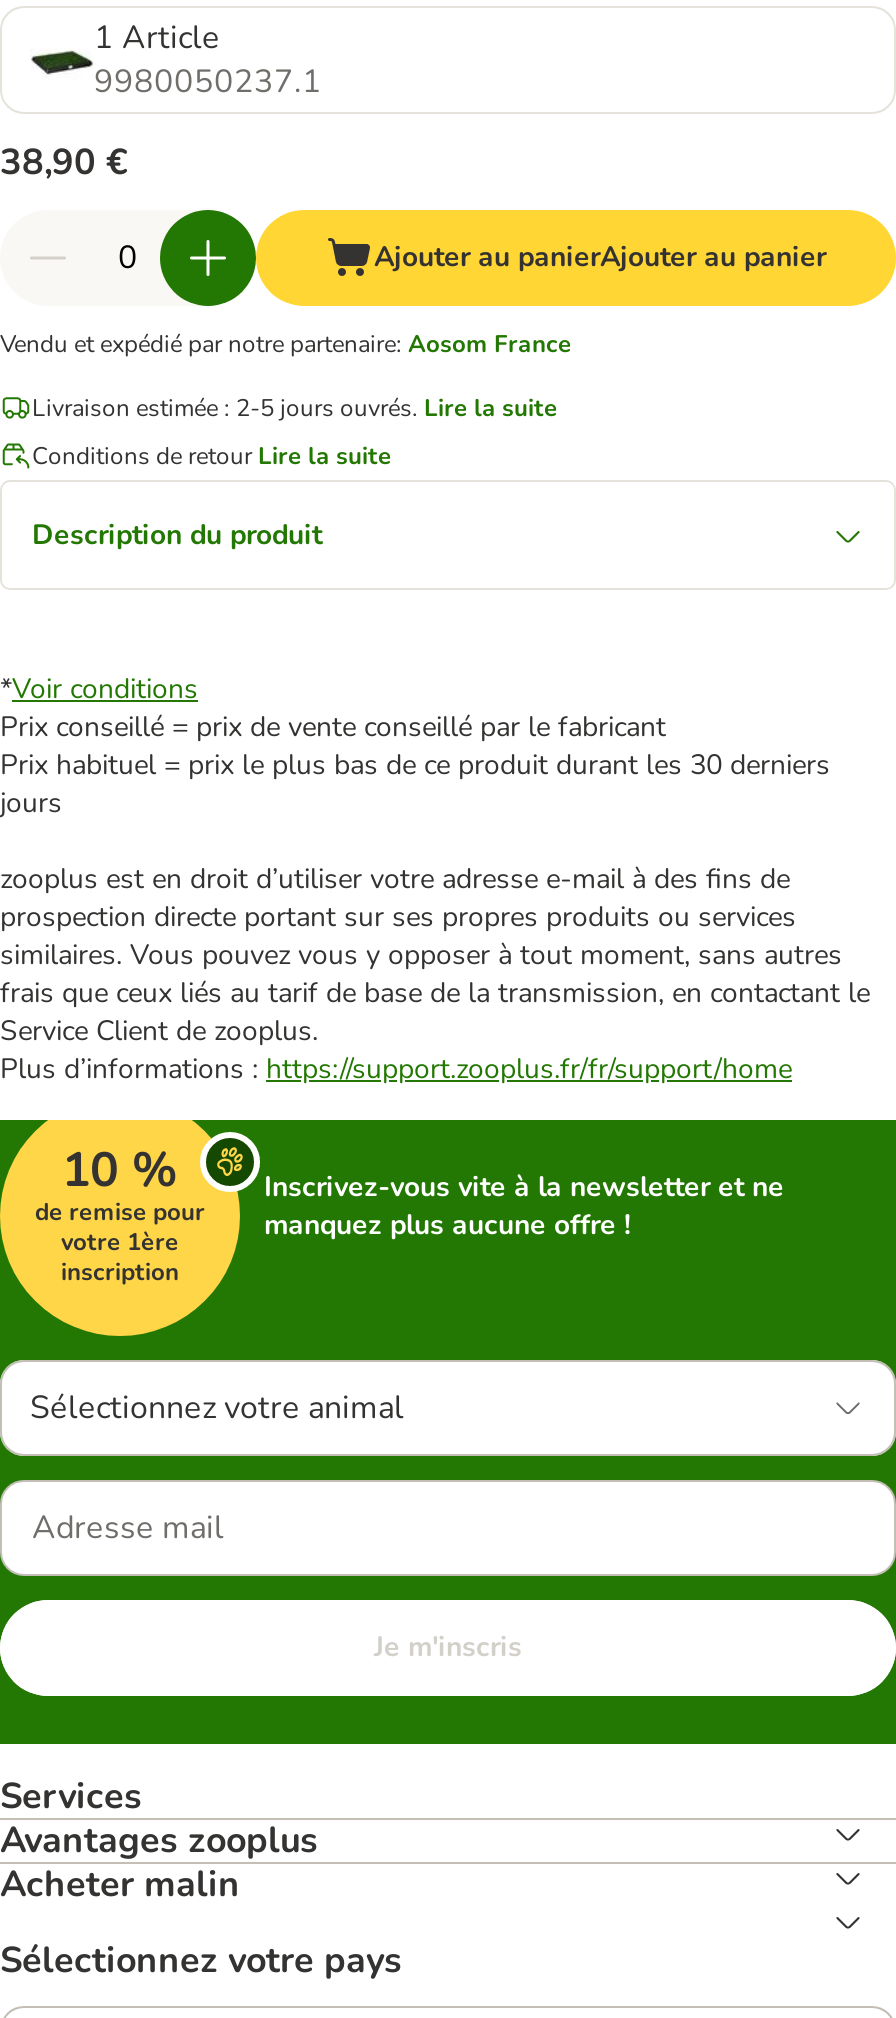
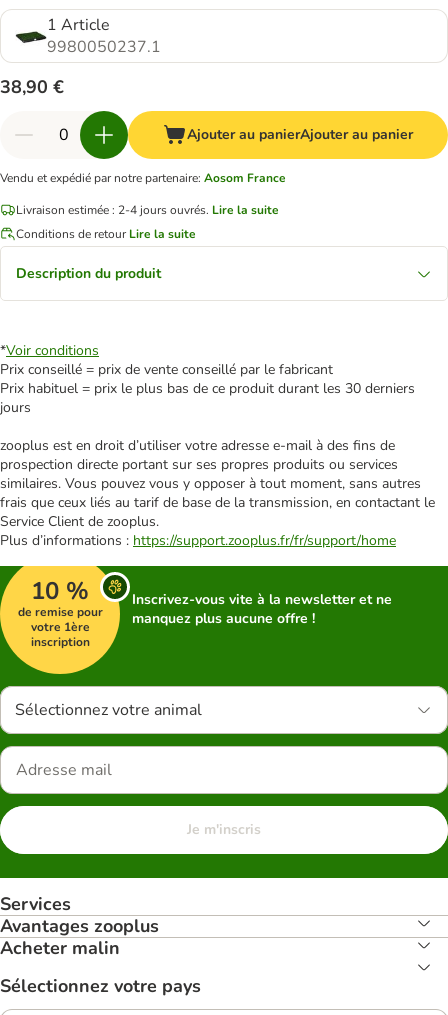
- Livraison estimée : 2-5 jours ouvrés. Lire la suite
+ Livraison estimée : 2-4 jours ouvrés. Lire la suite
